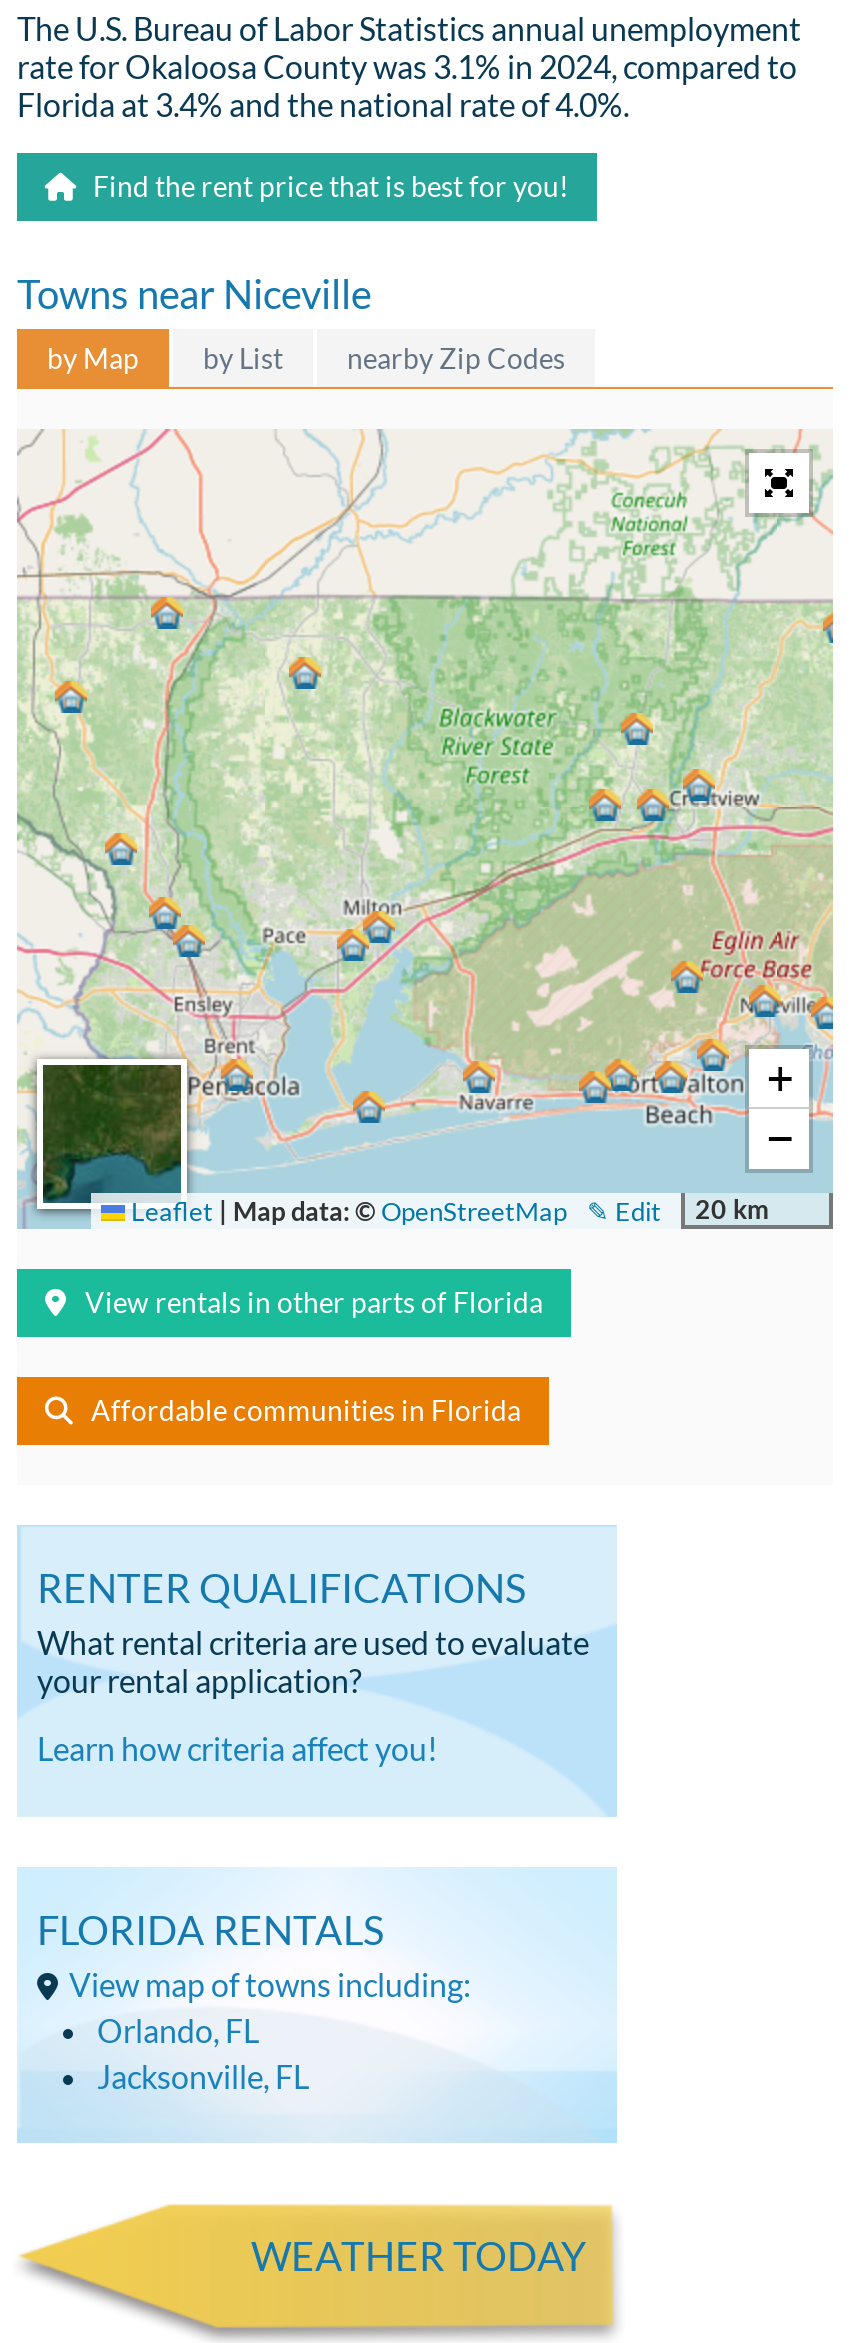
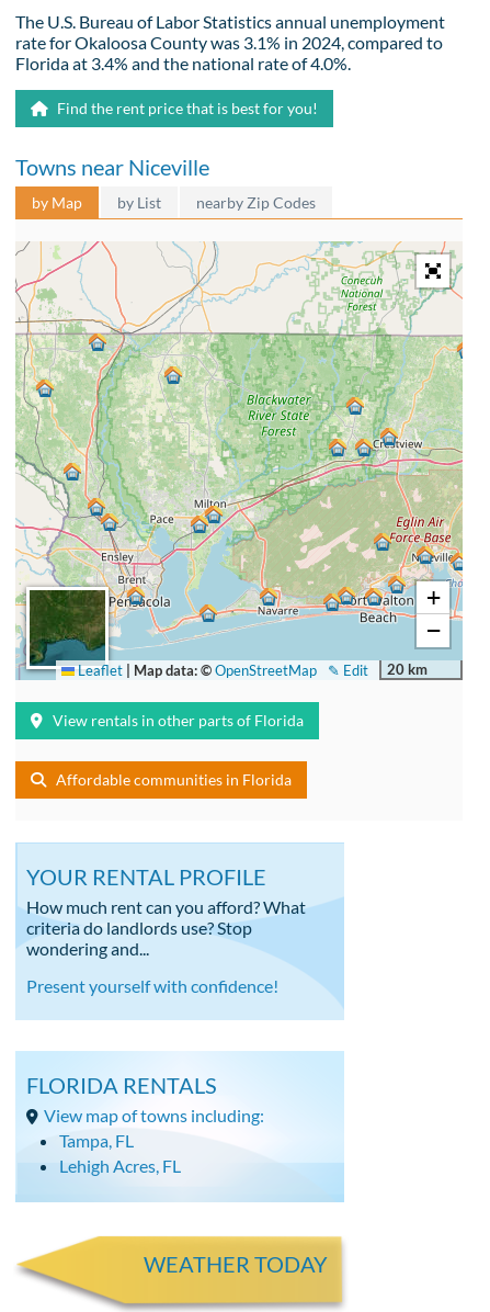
- RENTER QUALIFICATIONS
- What rental criteria are used to evaluate
- your rental application?
+ YOUR RENTAL PROFILE
+ How much rent can you afford? What
+ criteria do landlords use? Stop
+ wondering and...

- Learn how criteria affect you!
+ Present yourself with confidence!

- Orlando, FL
- Jacksonville, FL
+ Tampa, FL
+ Lehigh Acres, FL
